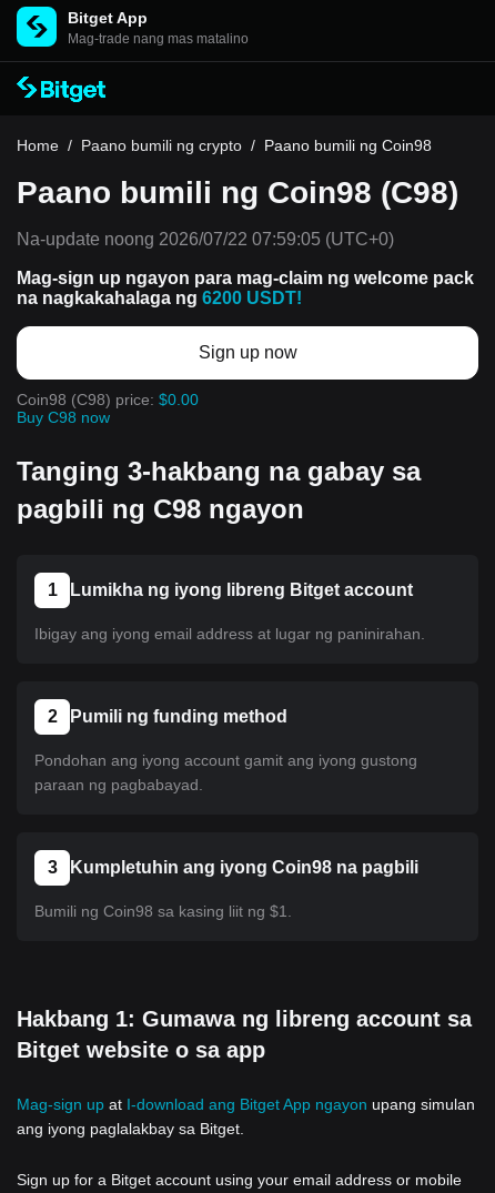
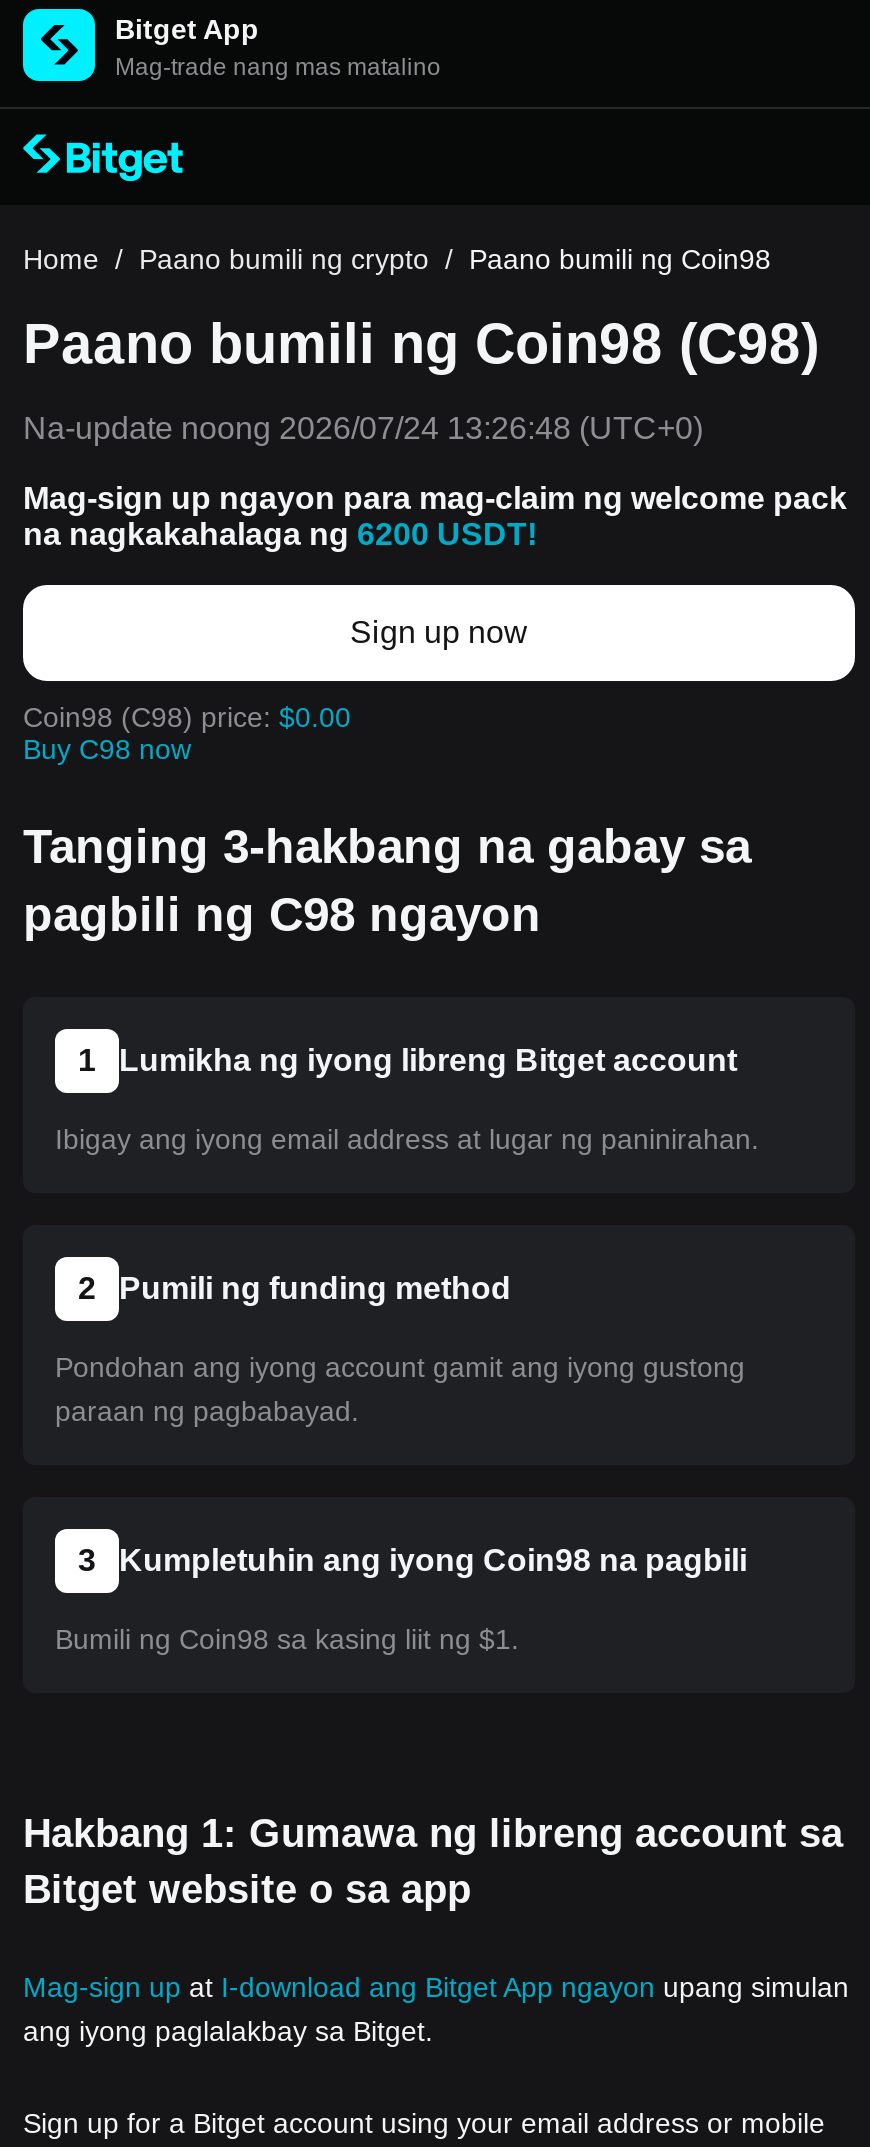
- Na-update noong 2026/07/22 07:59:05 (UTC+0)
+ Na-update noong 2026/07/24 13:26:48 (UTC+0)
